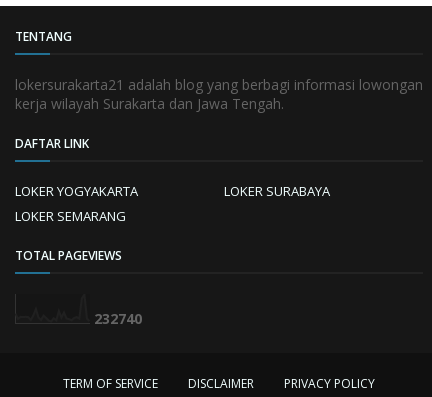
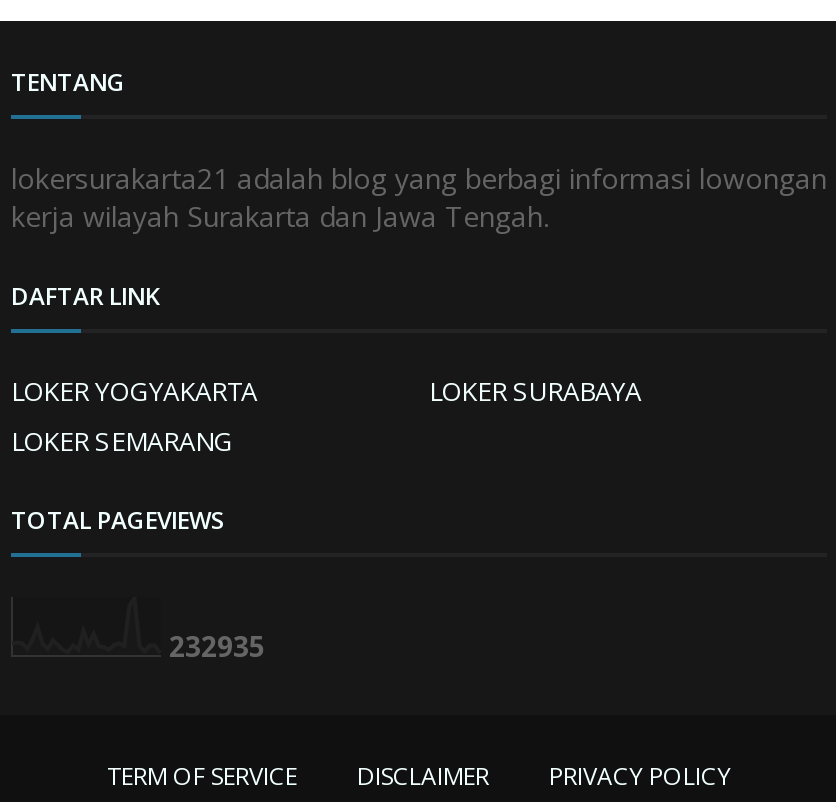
- 232740
+ 232935
